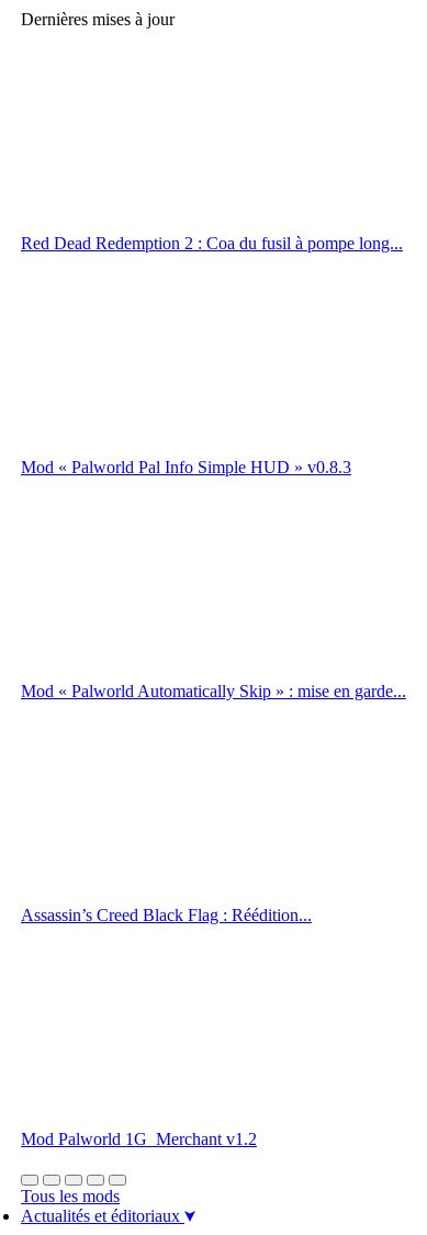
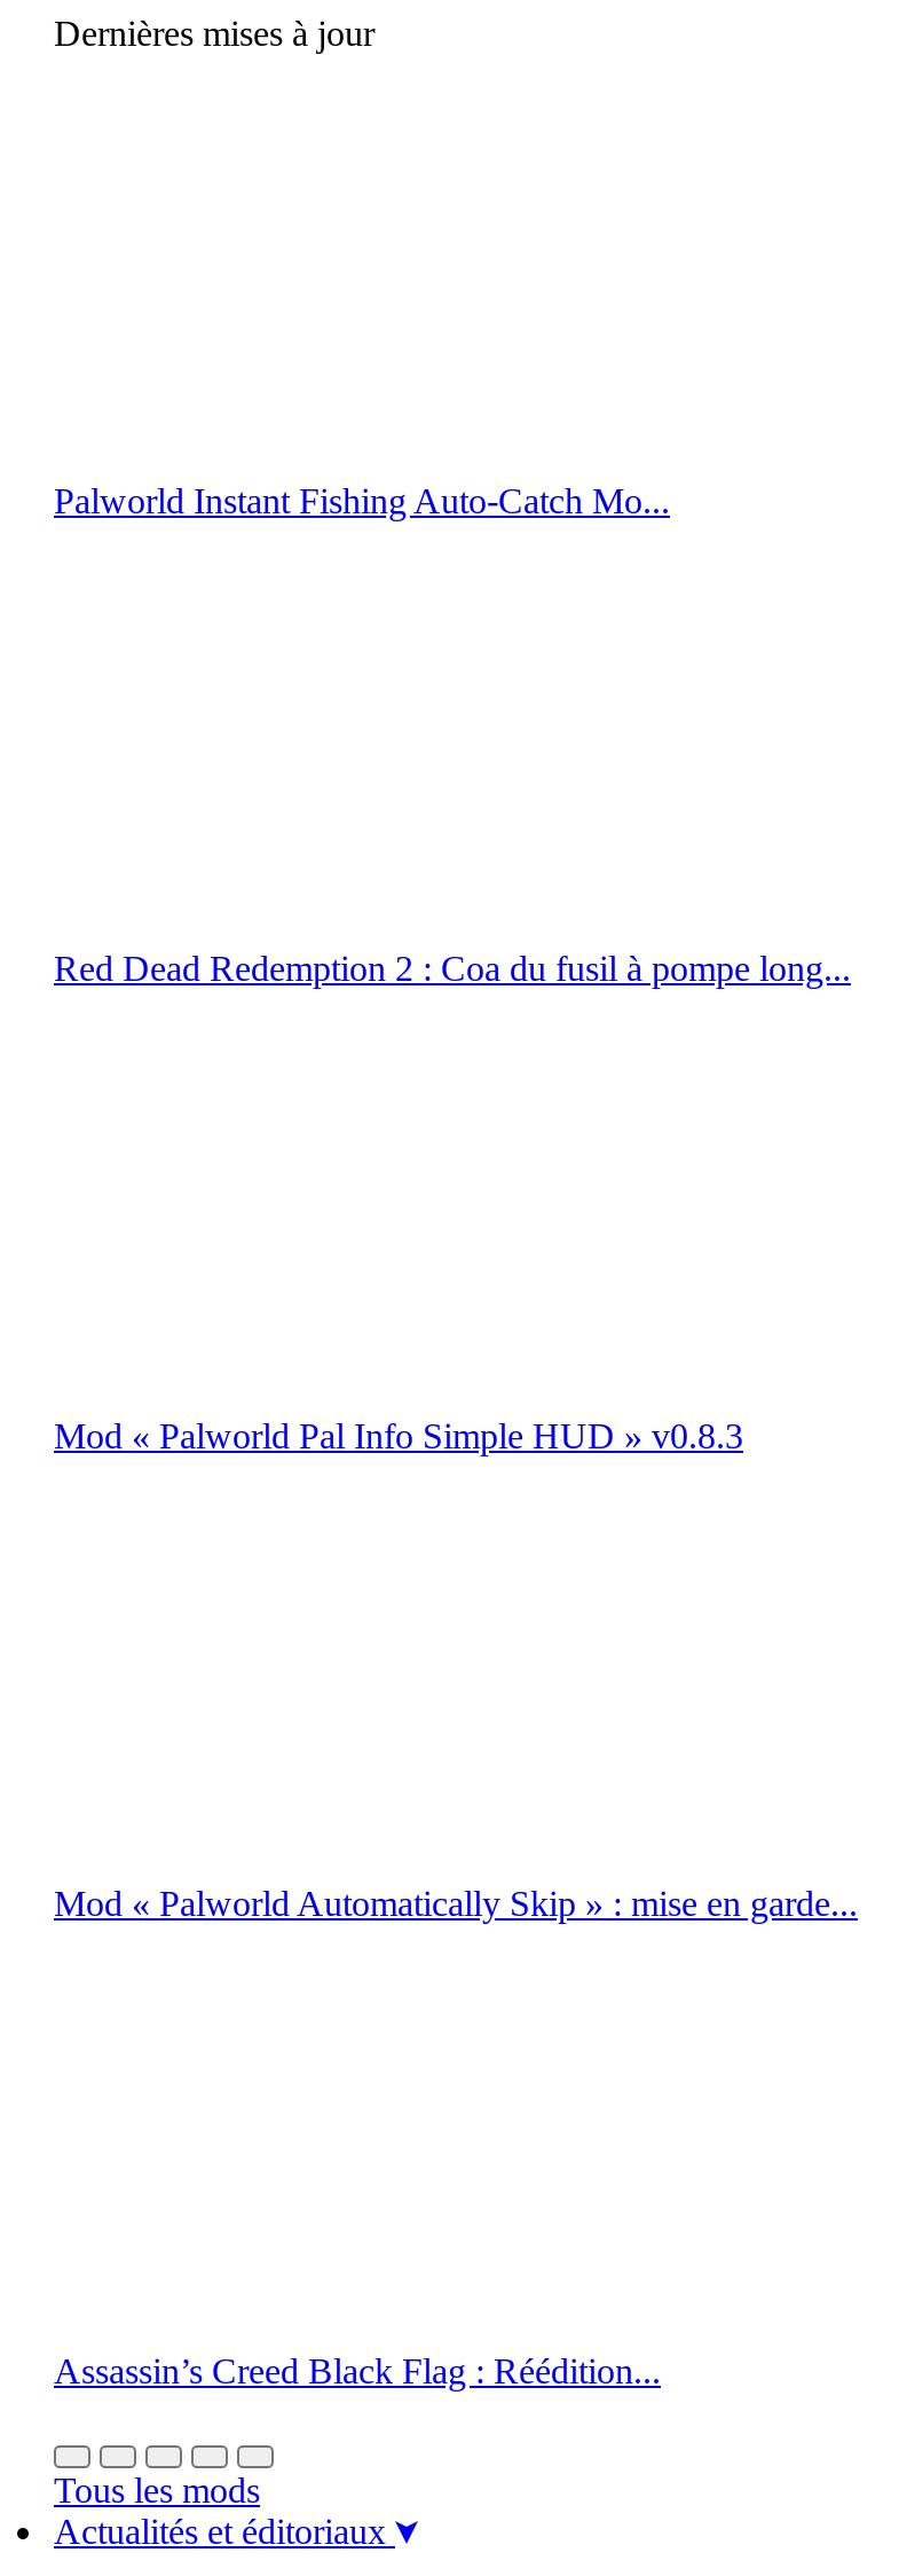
+ Palworld Instant Fishing Auto-Catch Mo...

moved down: Red Dead Redemption 2 : Coa du fusil à pompe long... | Mod « Palworld Pal Info Simple HUD » v0.8.3 | Mod « Palworld Automatically Skip » : mise en garde... | Assassin’s Creed Black Flag : Réédition...

- Mod Palworld 1G_Merchant v1.2
